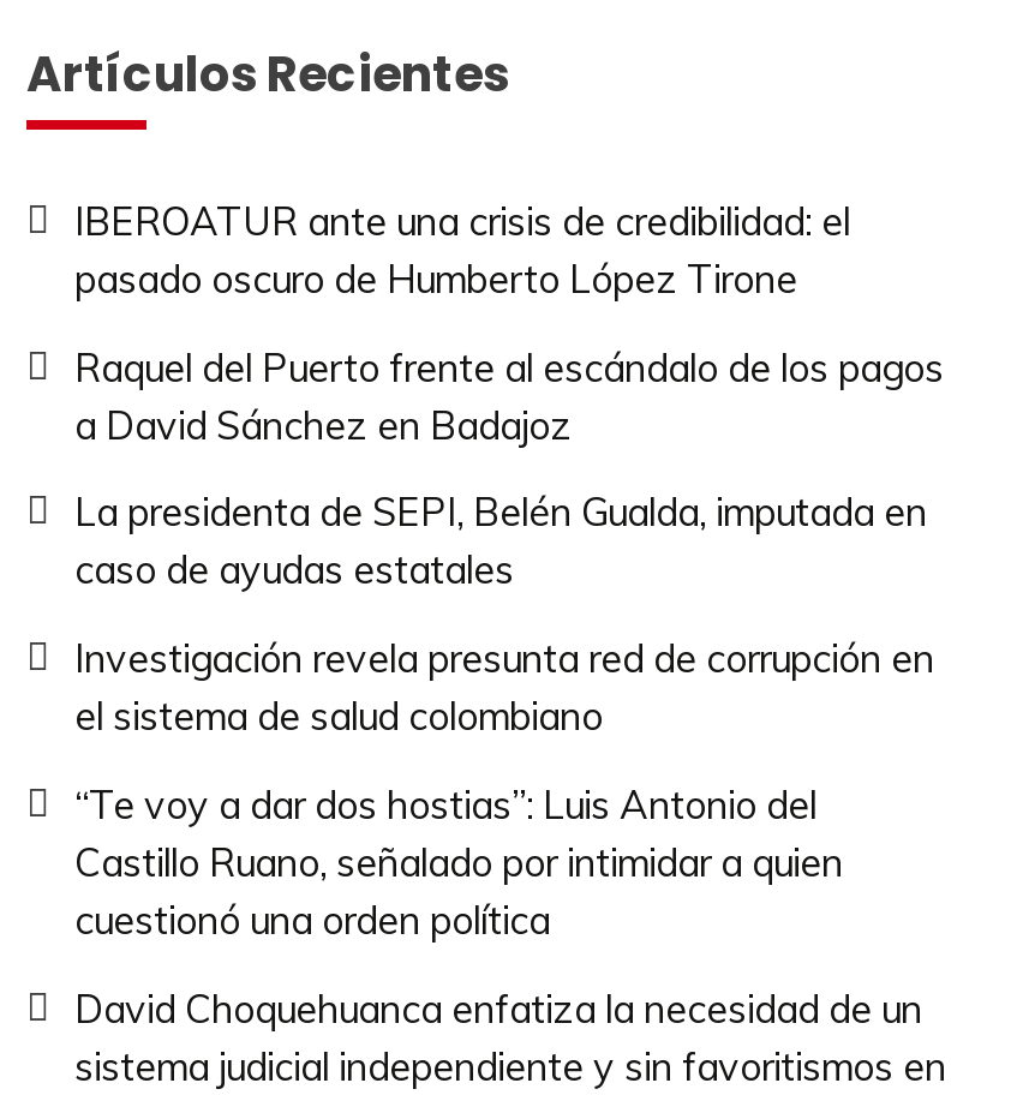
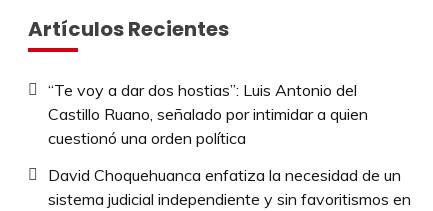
- IBEROATUR ante una crisis de credibilidad: el
- pasado oscuro de Humberto López Tirone
- Raquel del Puerto frente al escándalo de los pagos
- a David Sánchez en Badajoz
- La presidenta de SEPI, Belén Gualda, imputada en
- caso de ayudas estatales
- Investigación revela presunta red de corrupción en
- el sistema de salud colombiano
